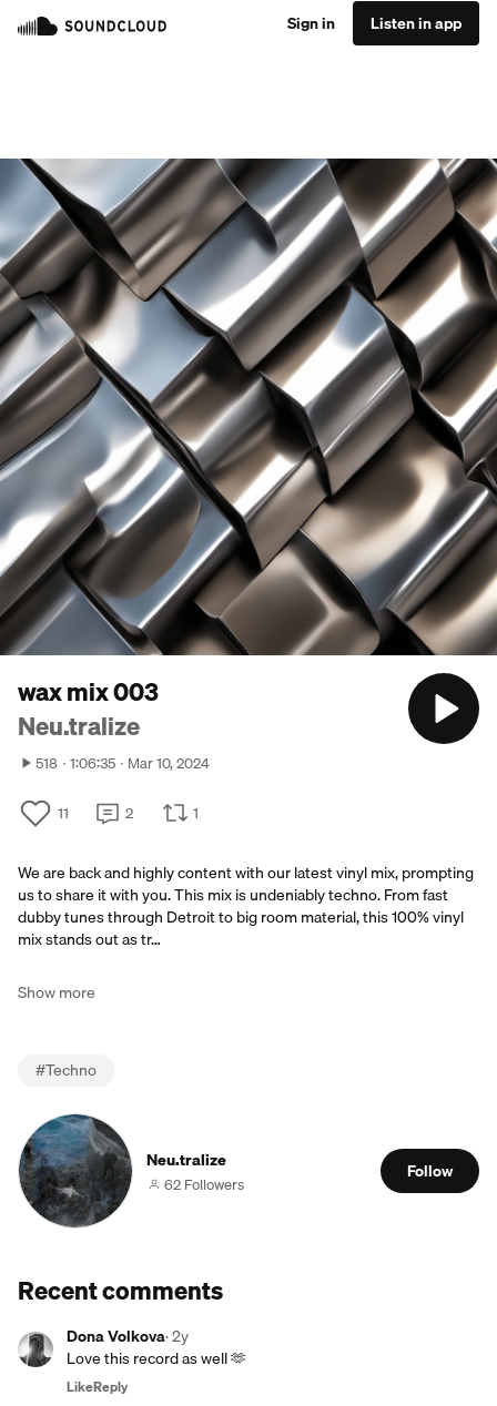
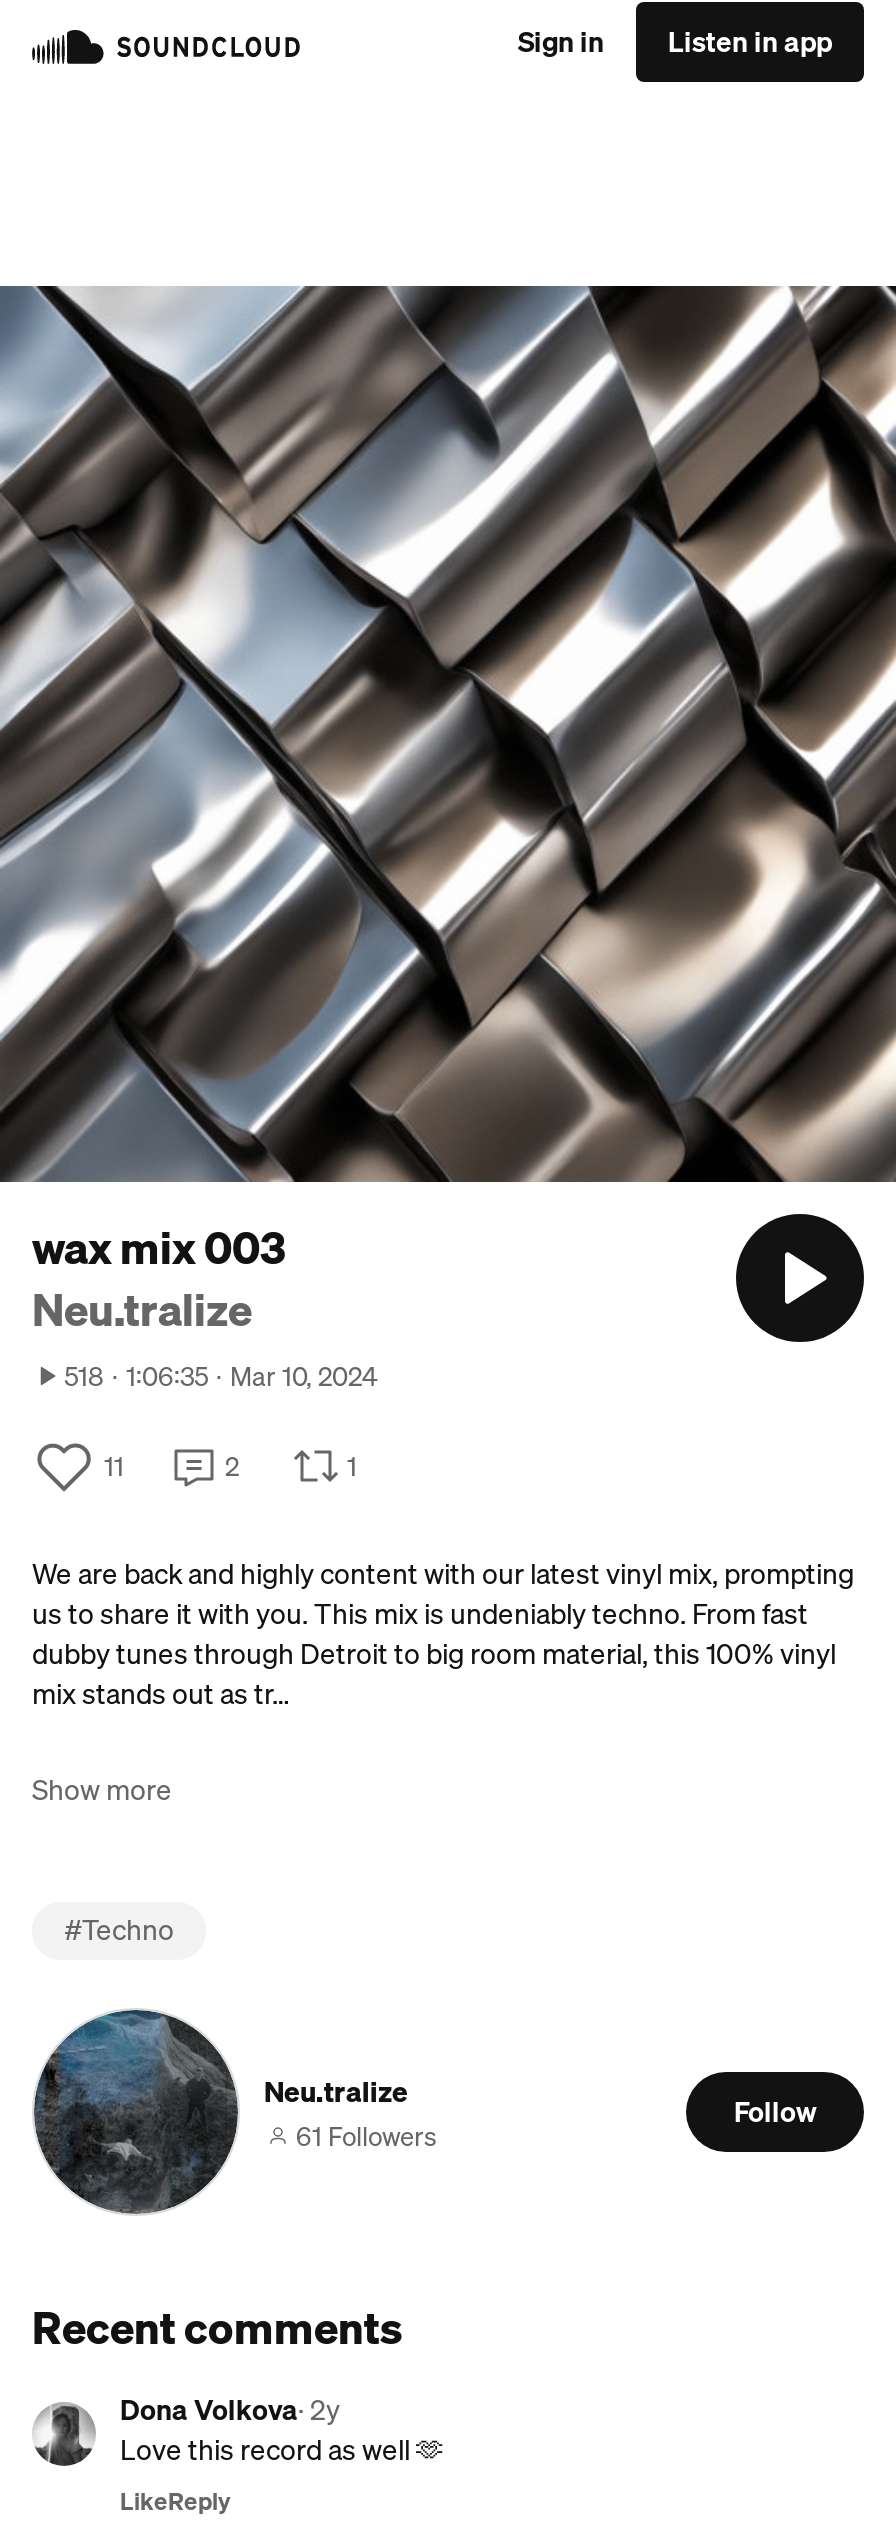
- 62 Followers
+ 61 Followers
